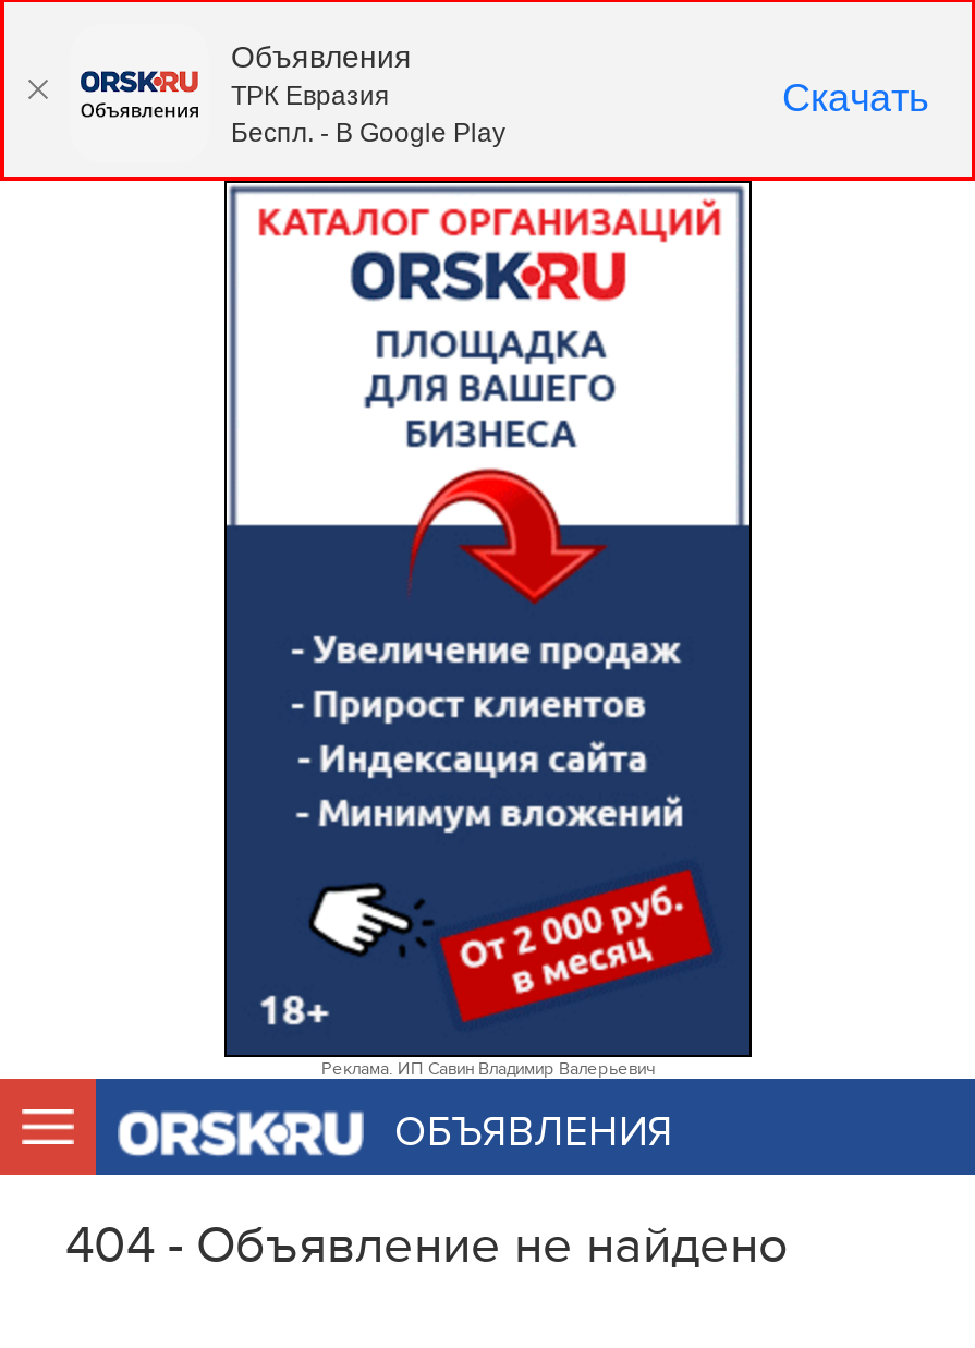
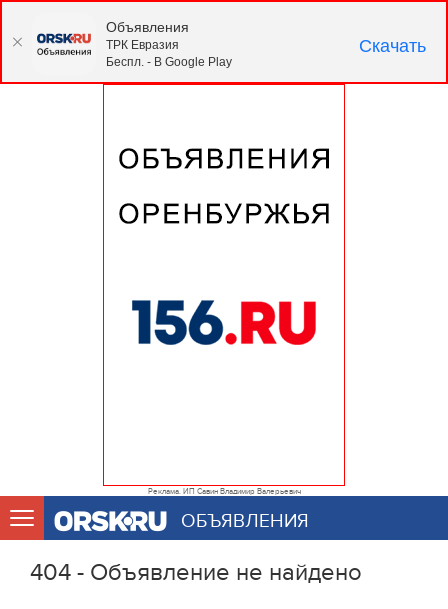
- [image]
+ [image]
